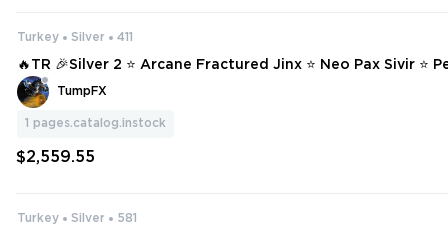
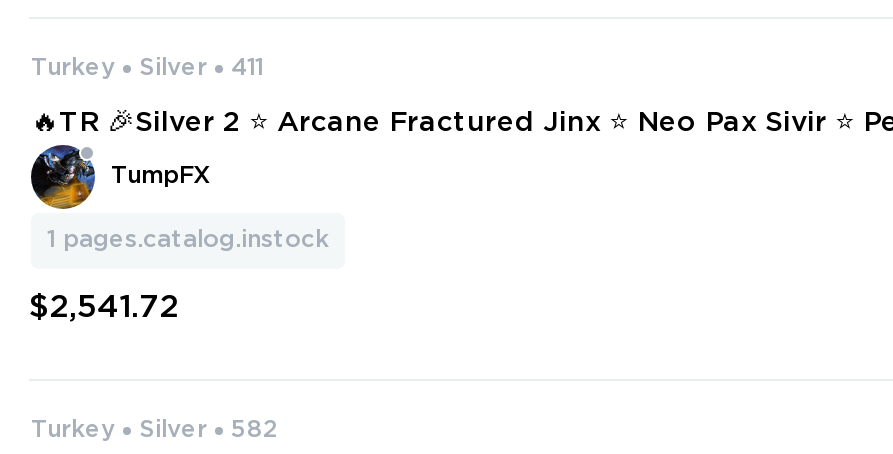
- $2,559.55
+ $2,541.72

- Turkey Silver 581
+ Turkey Silver 582
